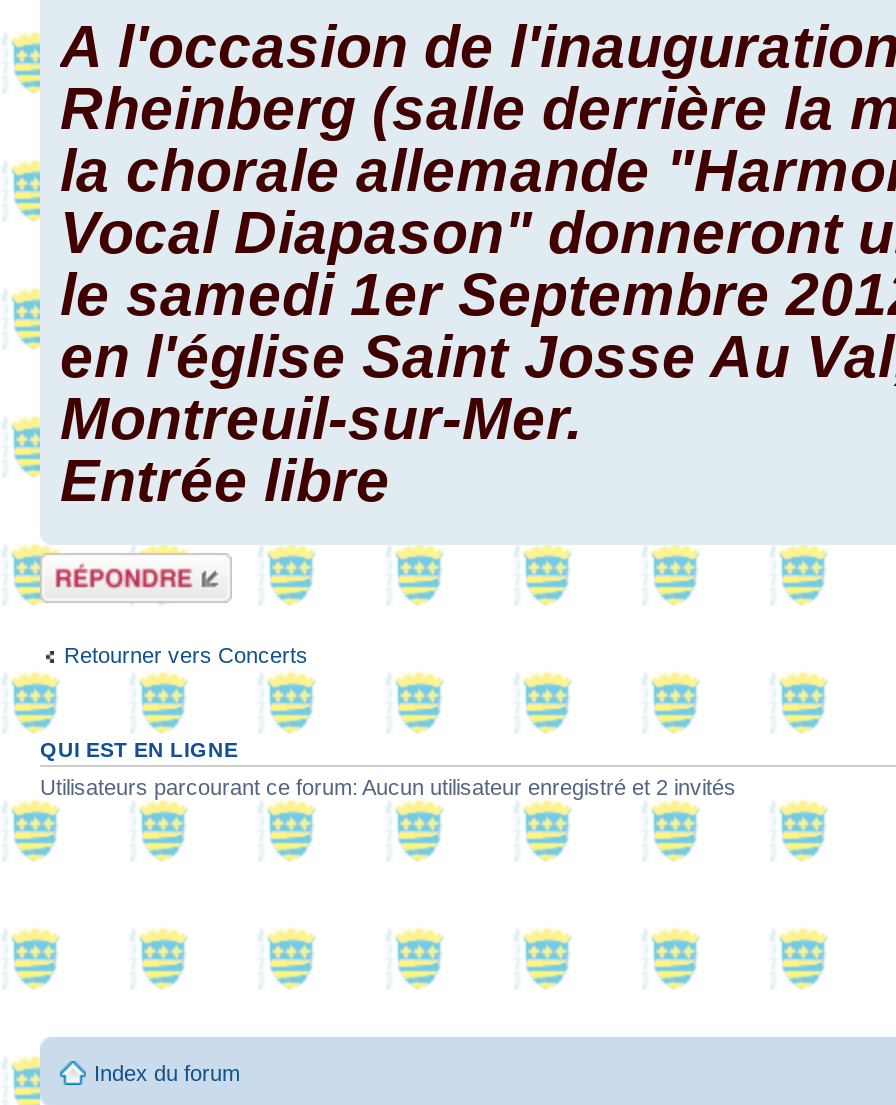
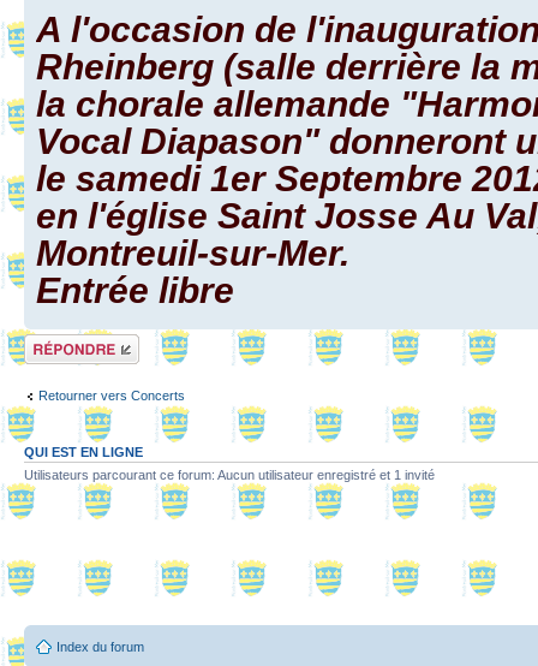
- Utilisateurs parcourant ce forum: Aucun utilisateur enregistré et 2 invités
+ Utilisateurs parcourant ce forum: Aucun utilisateur enregistré et 1 invité
